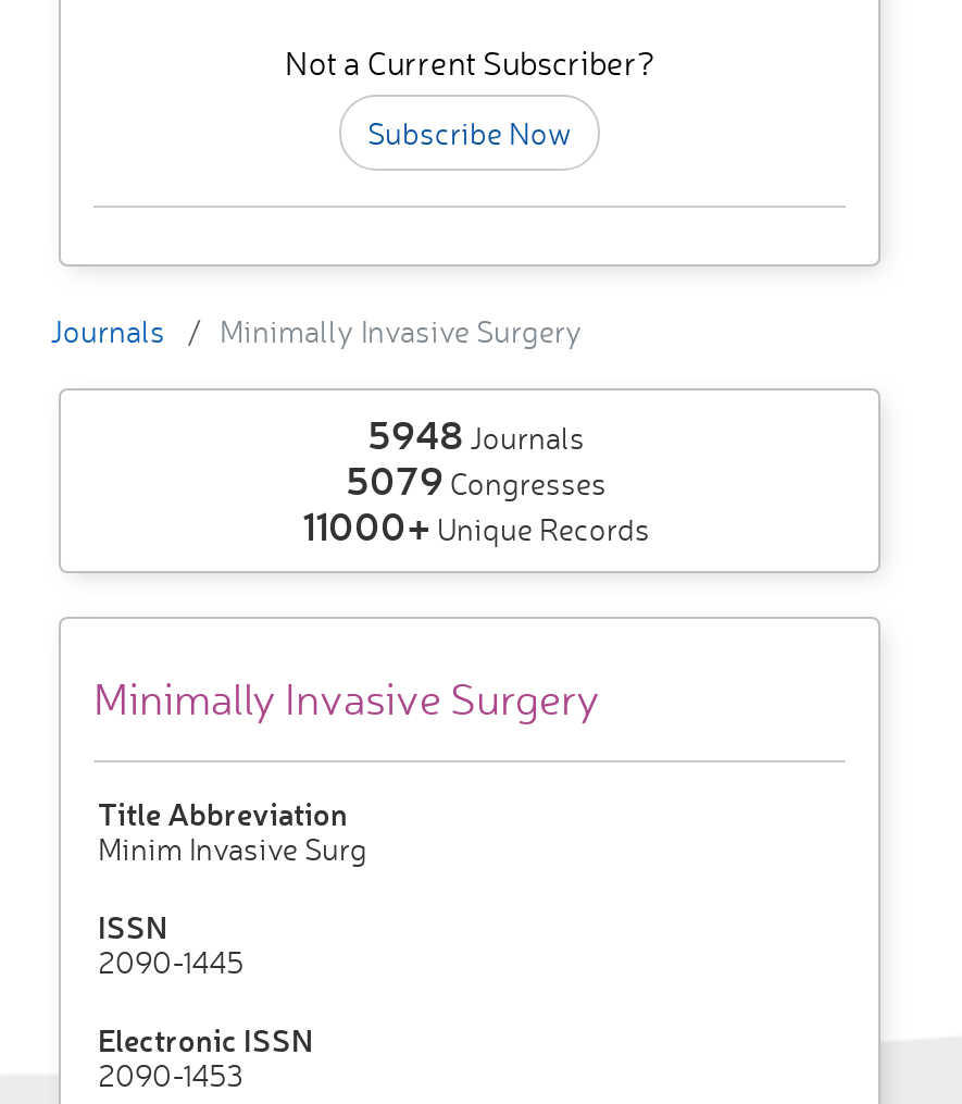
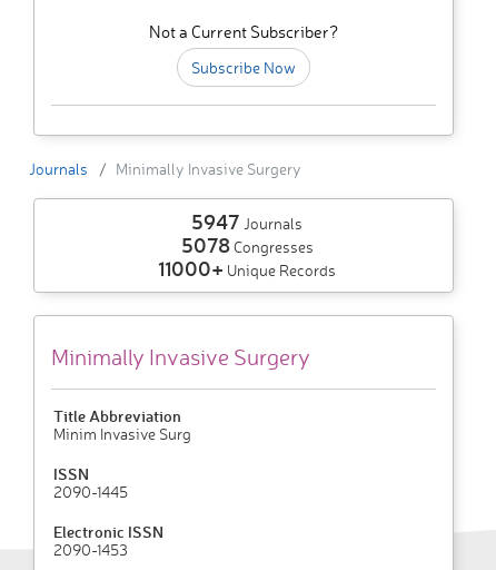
- 5948Journals
+ 5947Journals

- 5079 Congresses
+ 5078 Congresses
